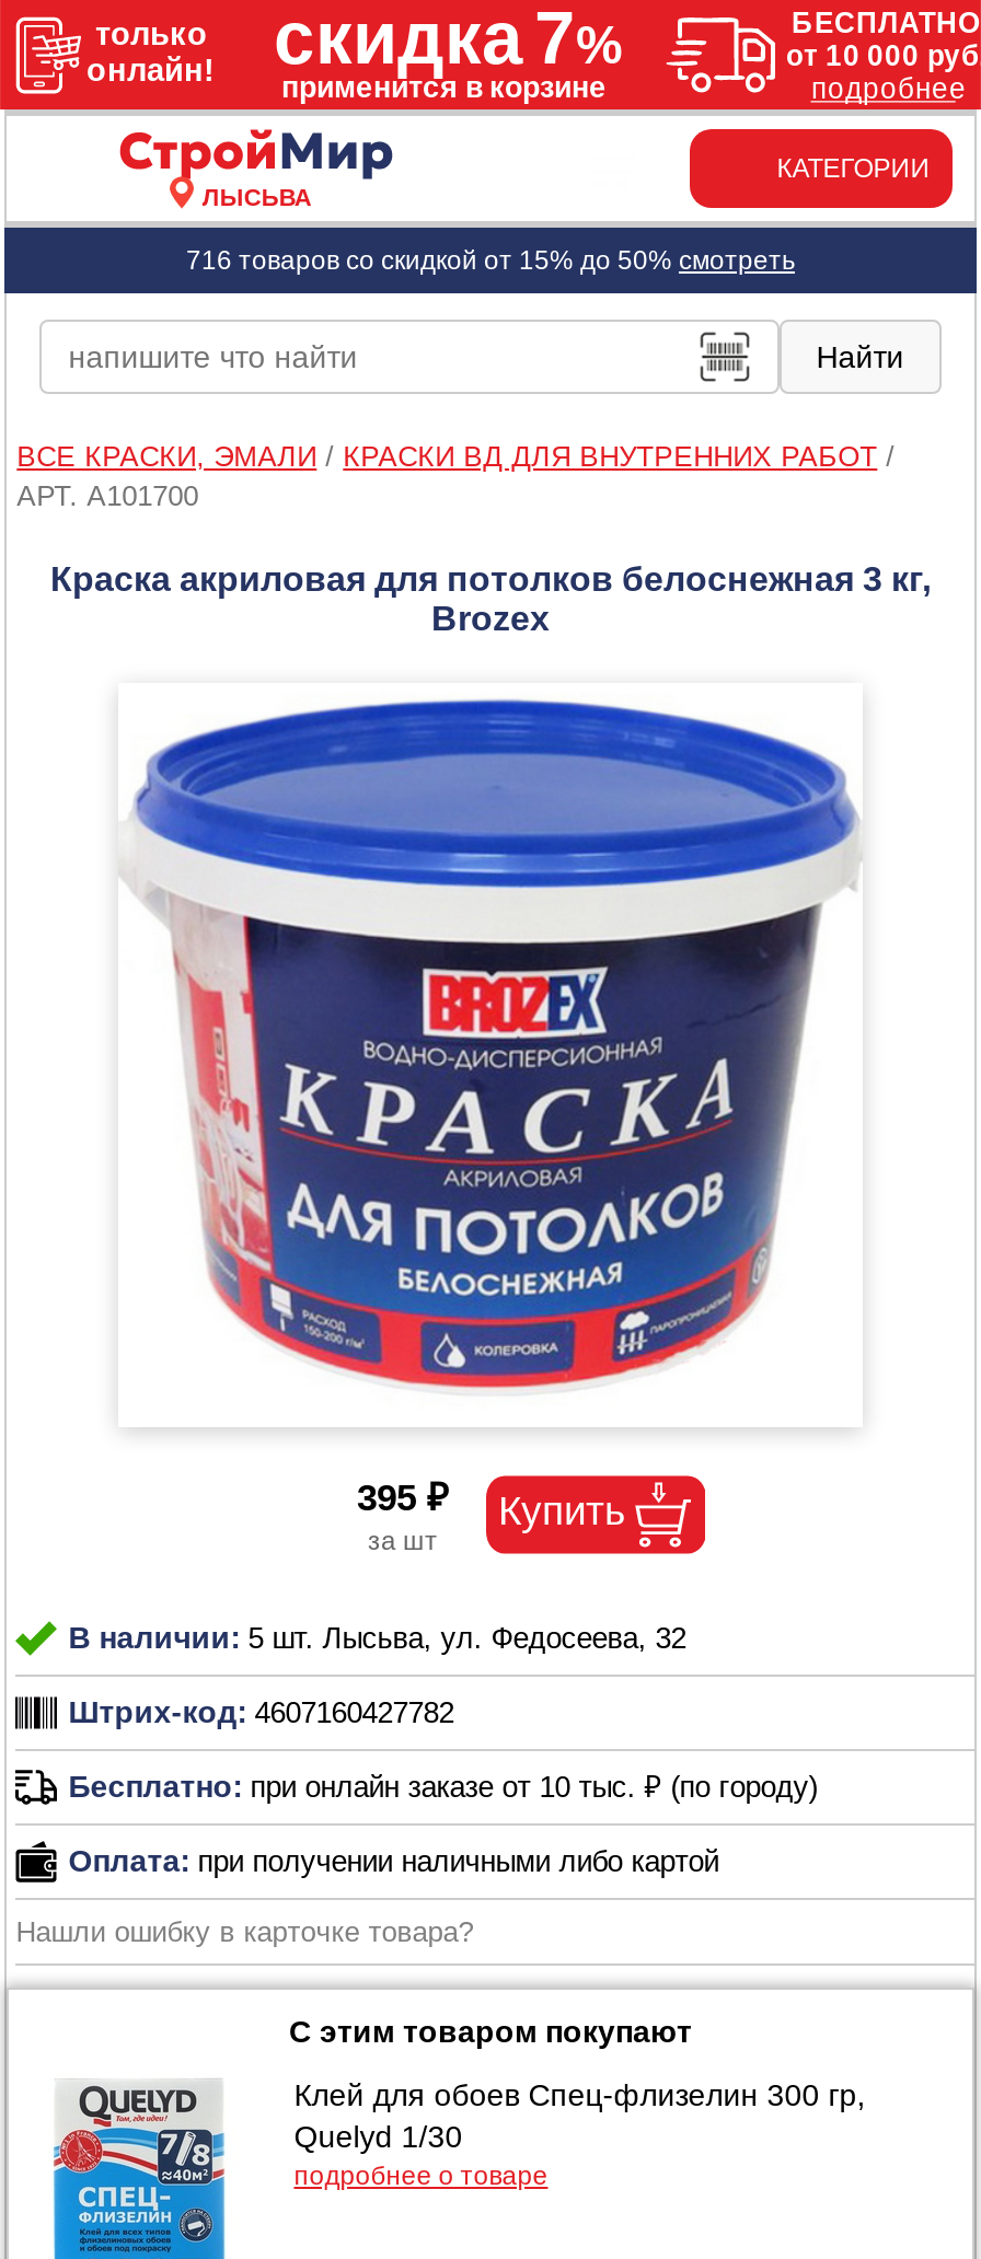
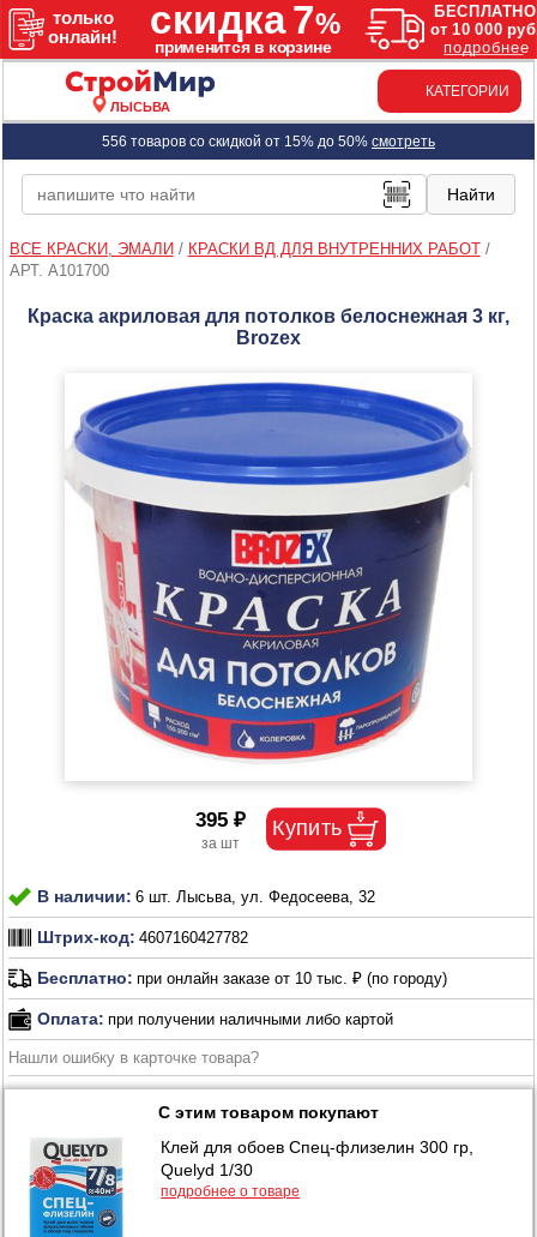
- 716 товаров со скидкой от 15% до 50% смотреть
+ 556 товаров со скидкой от 15% до 50% смотреть

- В наличии: 5 шт. Лысьва, ул. Федосеева, 32
+ В наличии: 6 шт. Лысьва, ул. Федосеева, 32
